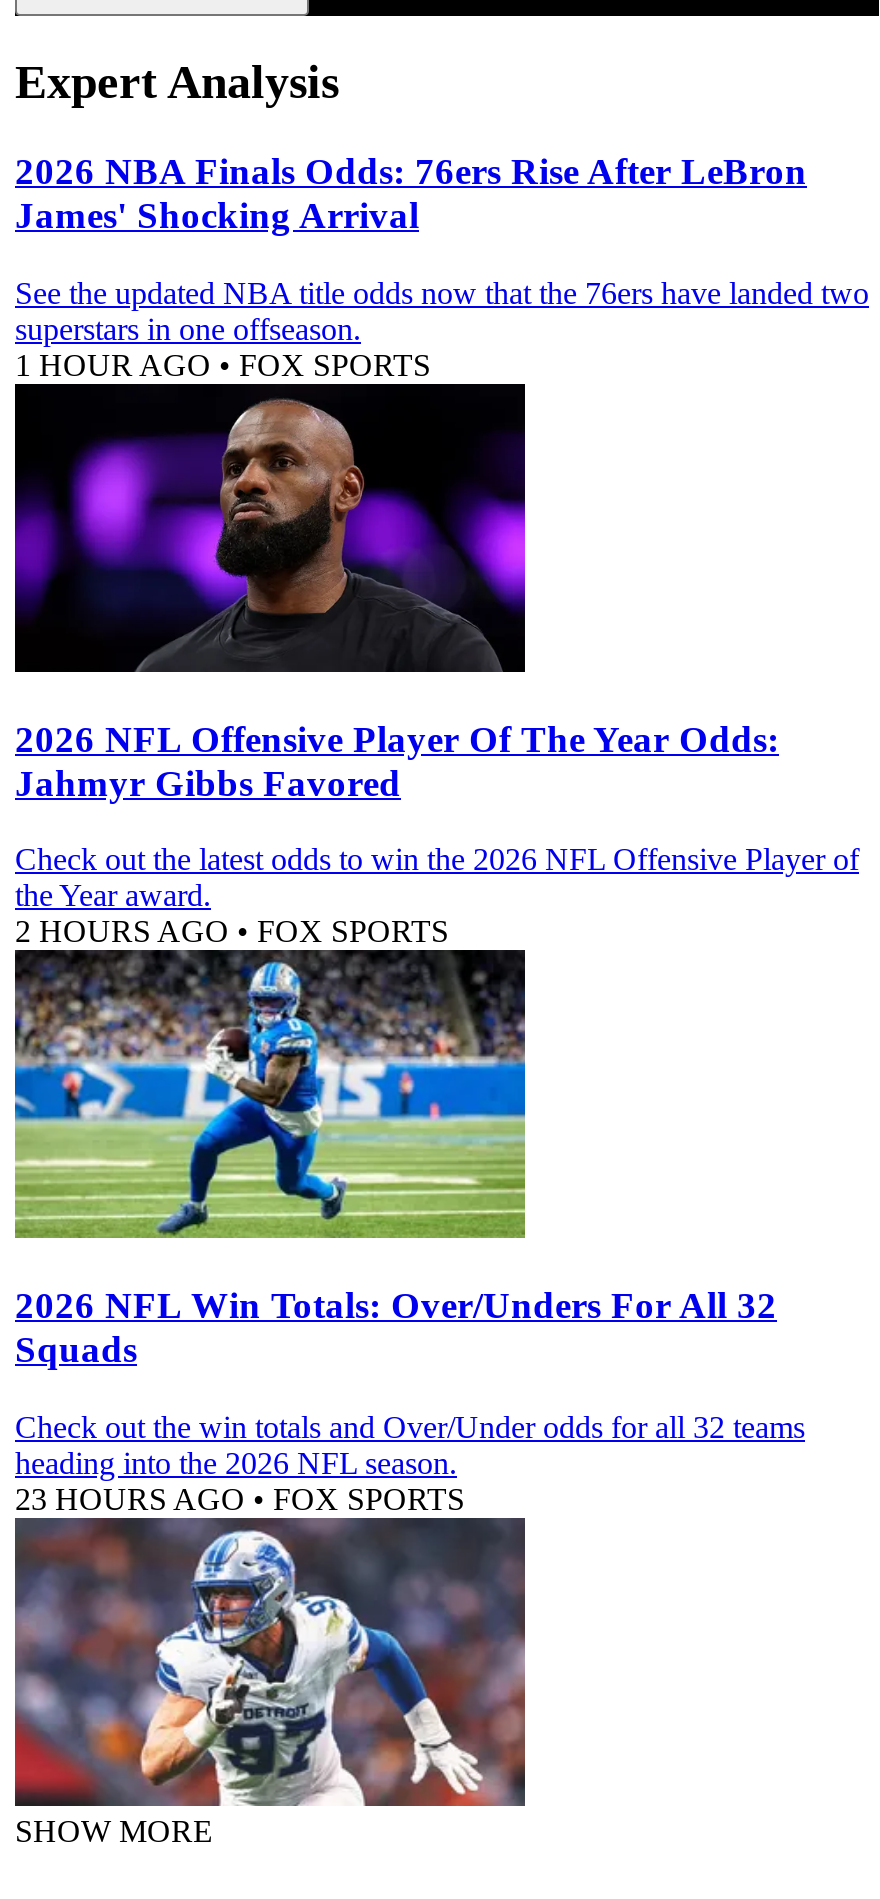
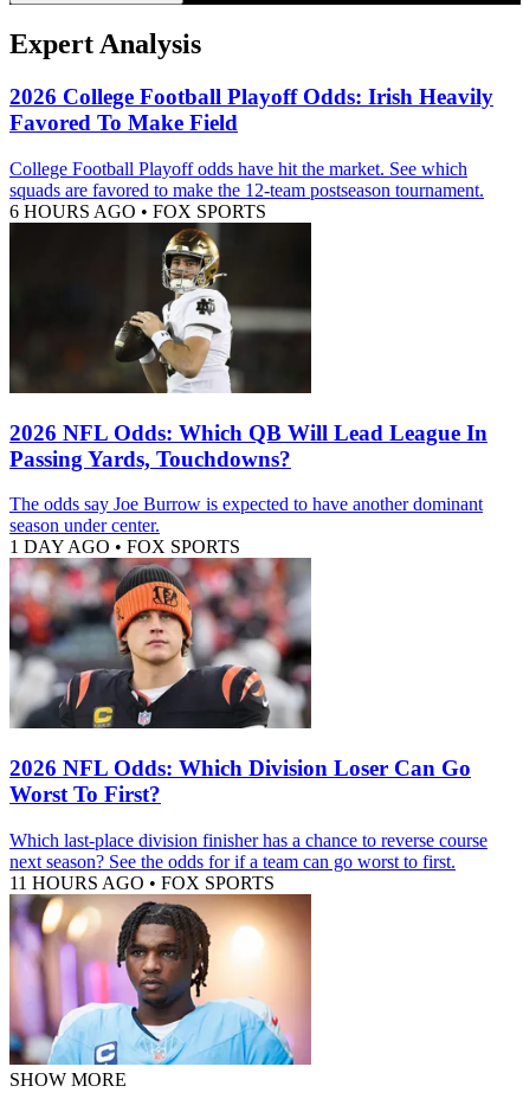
- 2026 NBA Finals Odds: 76ers Rise After LeBron
- James' Shocking Arrival
+ 2026 College Football Playoff Odds: Irish Heavily
+ Favored To Make Field

- See the updated NBA title odds now that the 76ers have landed two
- superstars in one offseason.
- 1 HOUR AGO • FOX SPORTS
+ College Football Playoff odds have hit the market. See which
+ squads are favored to make the 12-team postseason tournament.
+ 6 HOURS AGO • FOX SPORTS

- [image]
- 2026 NFL Offensive Player Of The Year Odds:
- Jahmyr Gibbs Favored
+ [image]
+ 2026 NFL Odds: Which QB Will Lead League In
+ Passing Yards, Touchdowns?

- [image]
- Check out the latest odds to win the 2026 NFL Offensive Player of
- the Year award.
- 2 HOURS AGO • FOX SPORTS
+ [image]
+ The odds say Joe Burrow is expected to have another dominant
+ season under center.
+ 1 DAY AGO • FOX SPORTS

- 2026 NFL Win Totals: Over/Unders For All 32
- Squads
+ 2026 NFL Odds: Which Division Loser Can Go
+ Worst To First?

- Check out the win totals and Over/Under odds for all 32 teams
- heading into the 2026 NFL season.
- 23 HOURS AGO • FOX SPORTS
+ Which last-place division finisher has a chance to reverse course
+ next season? See the odds for if a team can go worst to first.
+ 11 HOURS AGO • FOX SPORTS

- [image]
+ [image]
